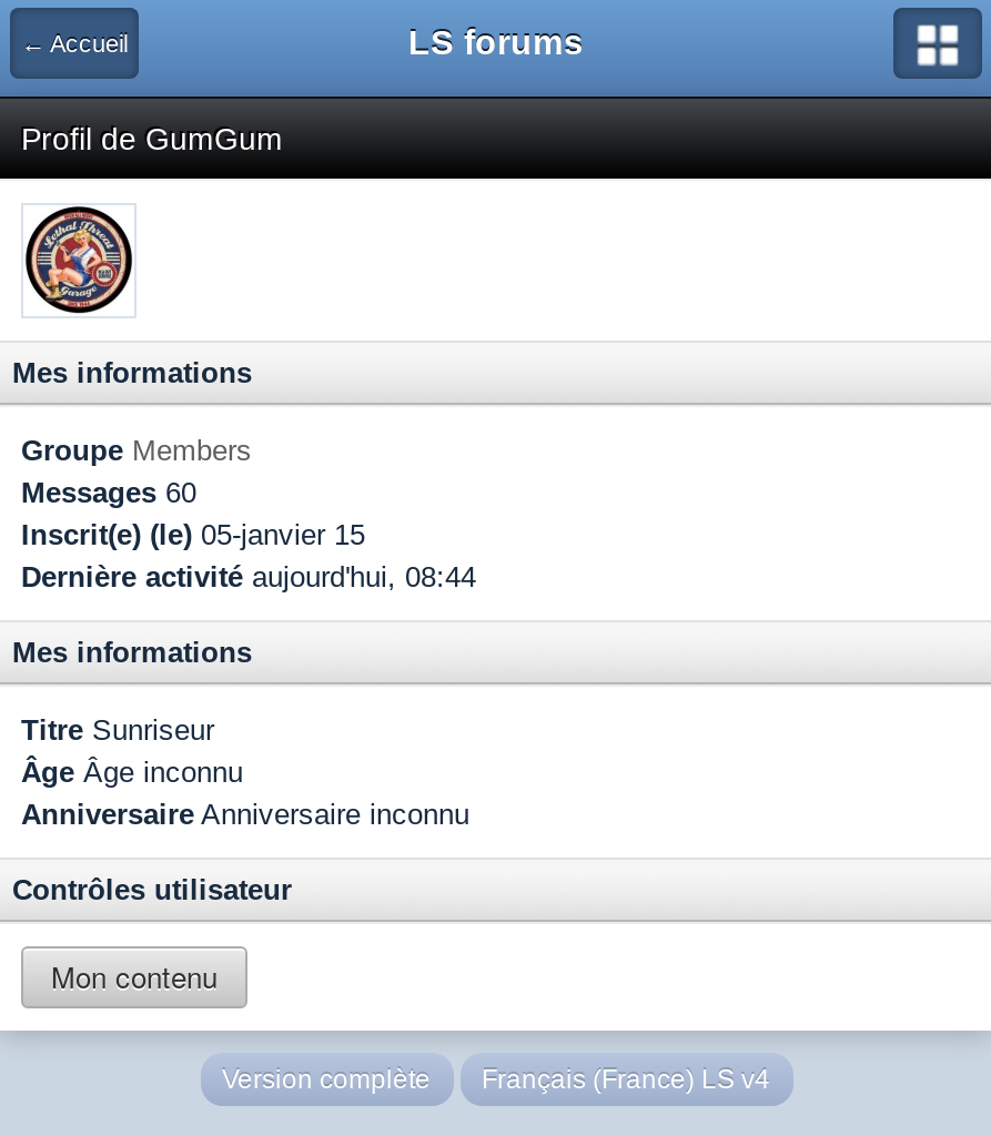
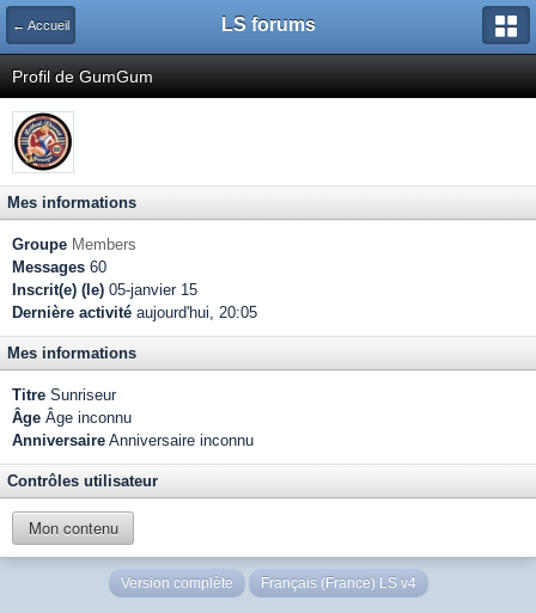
- Dernière activité aujourd'hui, 08:44
+ Dernière activité aujourd'hui, 20:05
